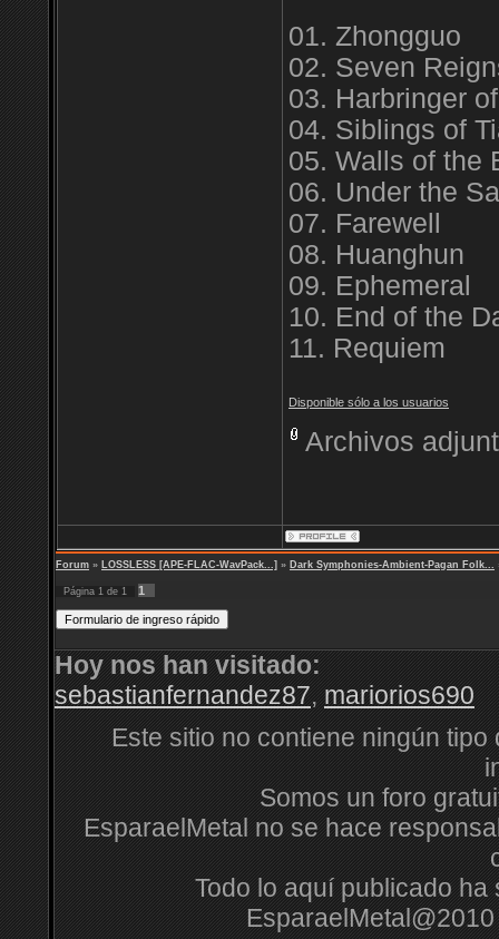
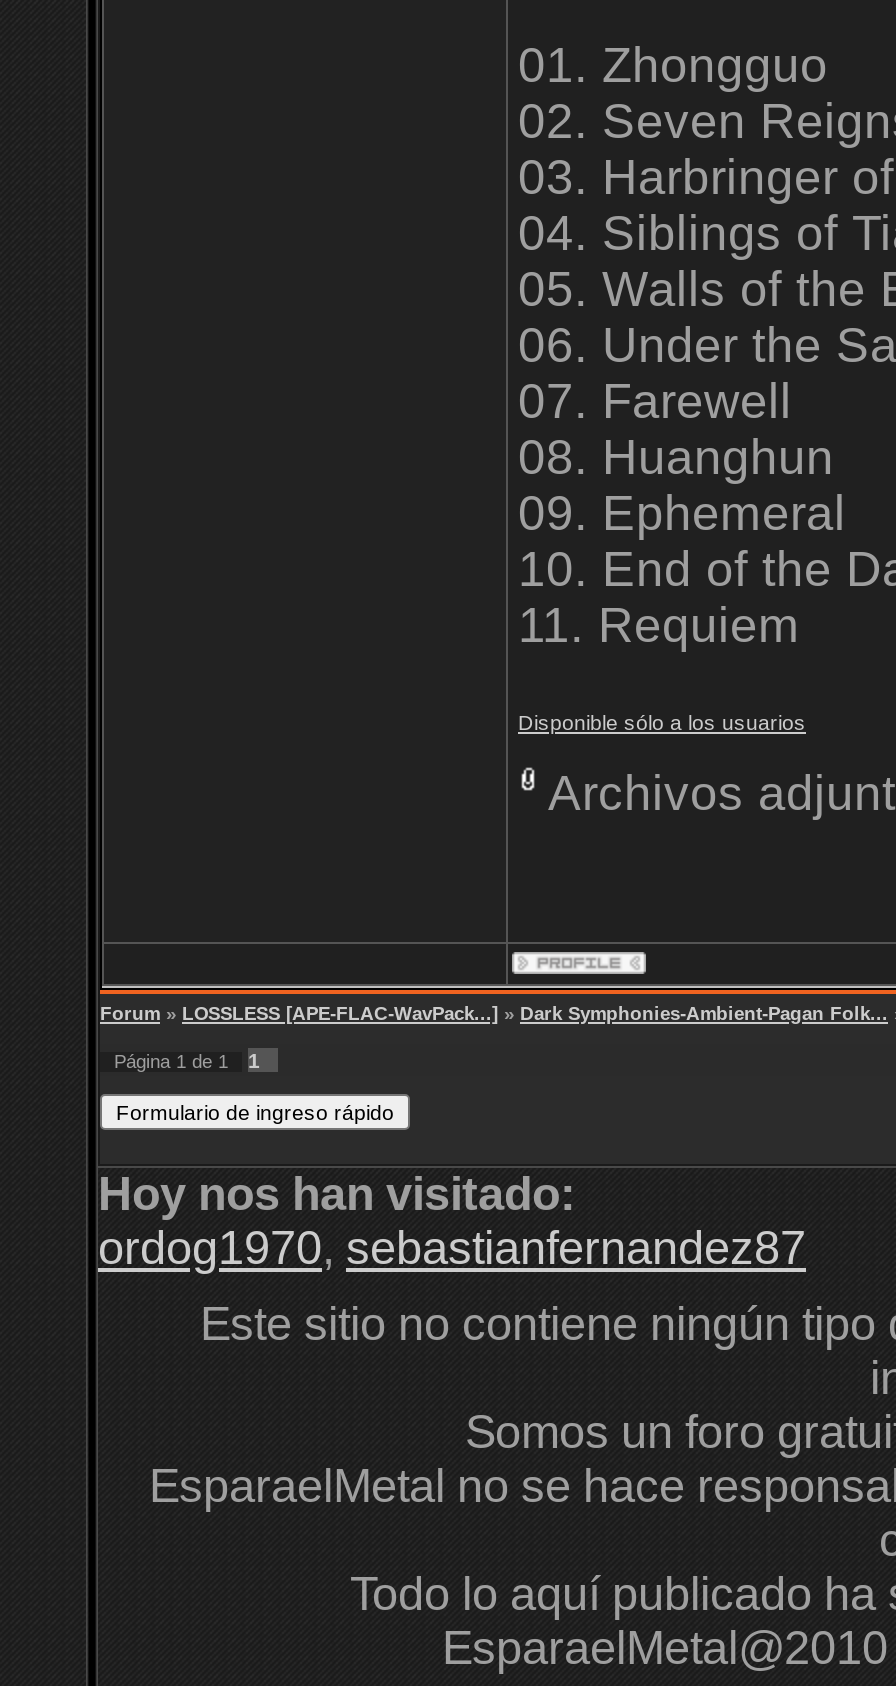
- sebastianfernandez87, mariorios690
+ ordog1970, sebastianfernandez87
